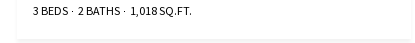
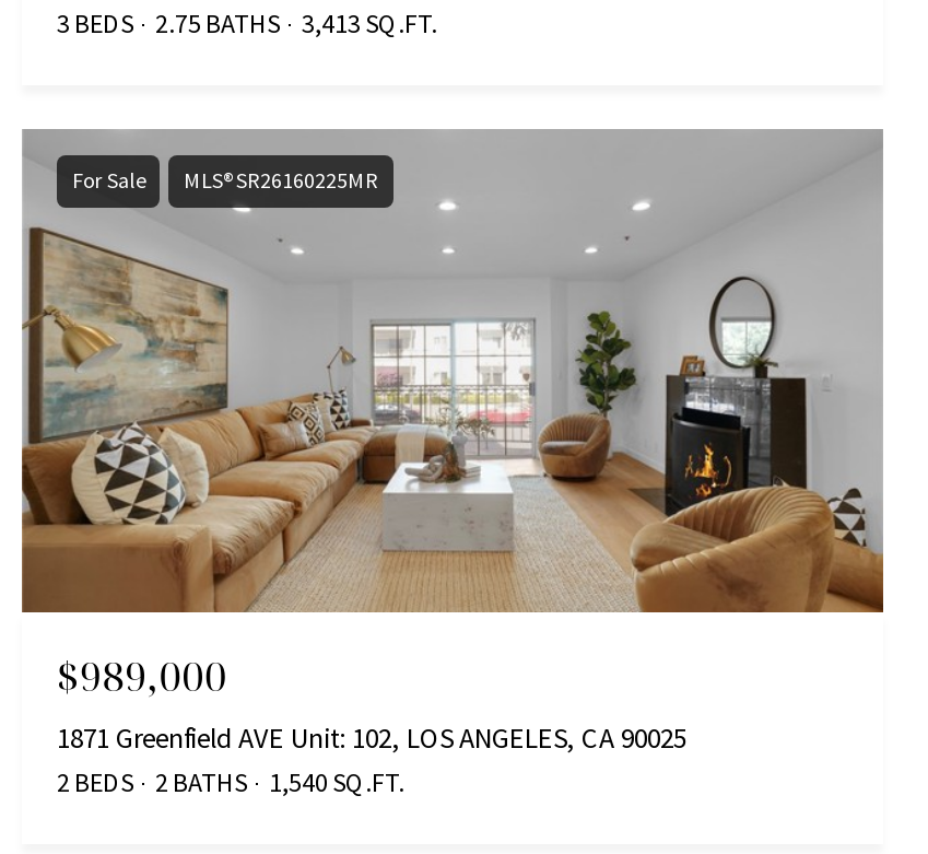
- 1,018 SQ.FT.
+ 1,540 SQ.FT.

+ [image]
+ For Sale
+ MLS® SR26160225MR

+ $989,000
+ 1871 Greenfield AVE Unit: 102, LOS ANGELES, CA 90025
+ 2 BEDS

+ 2.75 BATHS
+ 3,413 SQ.FT.
